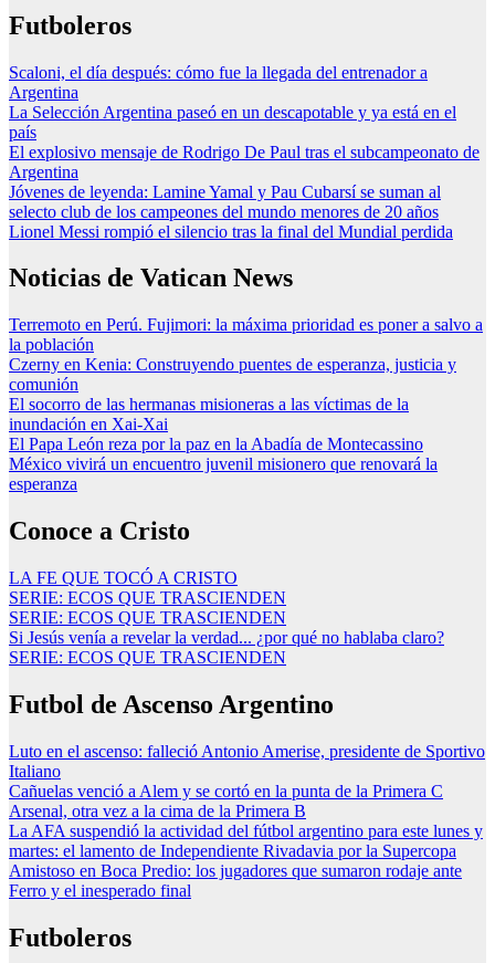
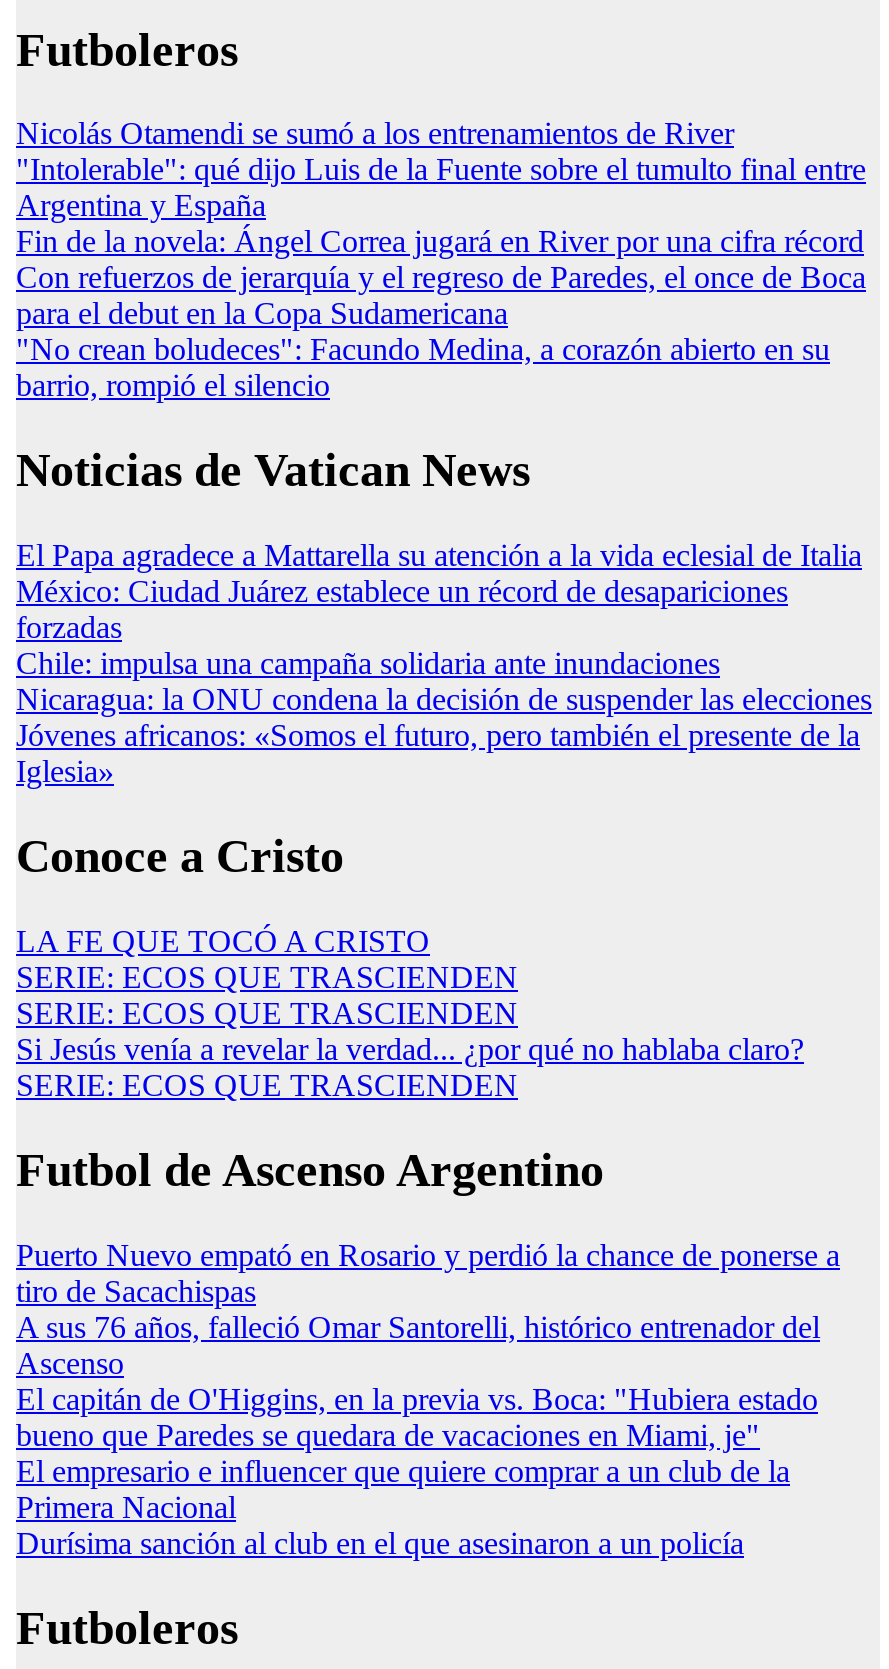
- Scaloni, el día después: cómo fue la llegada del entrenador a
- Argentina
- La Selección Argentina paseó en un descapotable y ya está en el
- país
- El explosivo mensaje de Rodrigo De Paul tras el subcampeonato de
- Argentina
- Jóvenes de leyenda: Lamine Yamal y Pau Cubarsí se suman al
- selecto club de los campeones del mundo menores de 20 años
- Lionel Messi rompió el silencio tras la final del Mundial perdida
+ Nicolás Otamendi se sumó a los entrenamientos de River
+ "Intolerable": qué dijo Luis de la Fuente sobre el tumulto final entre
+ Argentina y España
+ Fin de la novela: Ángel Correa jugará en River por una cifra récord
+ Con refuerzos de jerarquía y el regreso de Paredes, el once de Boca
+ para el debut en la Copa Sudamericana
+ "No crean boludeces": Facundo Medina, a corazón abierto en su
+ barrio, rompió el silencio

- Terremoto en Perú. Fujimori: la máxima prioridad es poner a salvo a
- la población
- Czerny en Kenia: Construyendo puentes de esperanza, justicia y
- comunión
- El socorro de las hermanas misioneras a las víctimas de la
- inundación en Xai-Xai
- El Papa León reza por la paz en la Abadía de Montecassino
- México vivirá un encuentro juvenil misionero que renovará la
- esperanza
+ El Papa agradece a Mattarella su atención a la vida eclesial de Italia
+ México: Ciudad Juárez establece un récord de desapariciones
+ forzadas
+ Chile: impulsa una campaña solidaria ante inundaciones
+ Nicaragua: la ONU condena la decisión de suspender las elecciones
+ Jóvenes africanos: «Somos el futuro, pero también el presente de la
+ Iglesia»

moved up: Conoce a Cristo | LA FE QUE TOCÓ A CRISTO | SERIE: ECOS QUE TRASCIENDEN | SERIE: ECOS QUE TRASCIENDEN | Si Jesús venía a revelar la verdad... ¿por qué no hablaba claro? | SERIE: ECOS QUE TRASCIENDEN | Futbol de Ascenso Argentino

- Luto en el ascenso: falleció Antonio Amerise, presidente de Sportivo
- Italiano
- Cañuelas venció a Alem y se cortó en la punta de la Primera C
- Arsenal, otra vez a la cima de la Primera B
- La AFA suspendió la actividad del fútbol argentino para este lunes y
- martes: el lamento de Independiente Rivadavia por la Supercopa
- Amistoso en Boca Predio: los jugadores que sumaron rodaje ante
- Ferro y el inesperado final
+ Puerto Nuevo empató en Rosario y perdió la chance de ponerse a
+ tiro de Sacachispas
+ A sus 76 años, falleció Omar Santorelli, histórico entrenador del
+ Ascenso
+ El capitán de O'Higgins, en la previa vs. Boca: "Hubiera estado
+ bueno que Paredes se quedara de vacaciones en Miami, je"
+ El empresario e influencer que quiere comprar a un club de la
+ Primera Nacional
+ Durísima sanción al club en el que asesinaron a un policía
